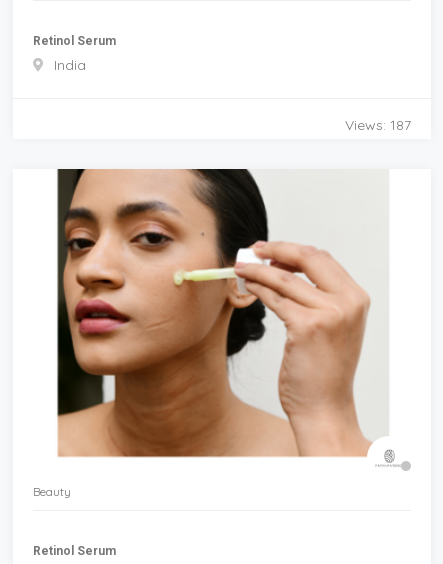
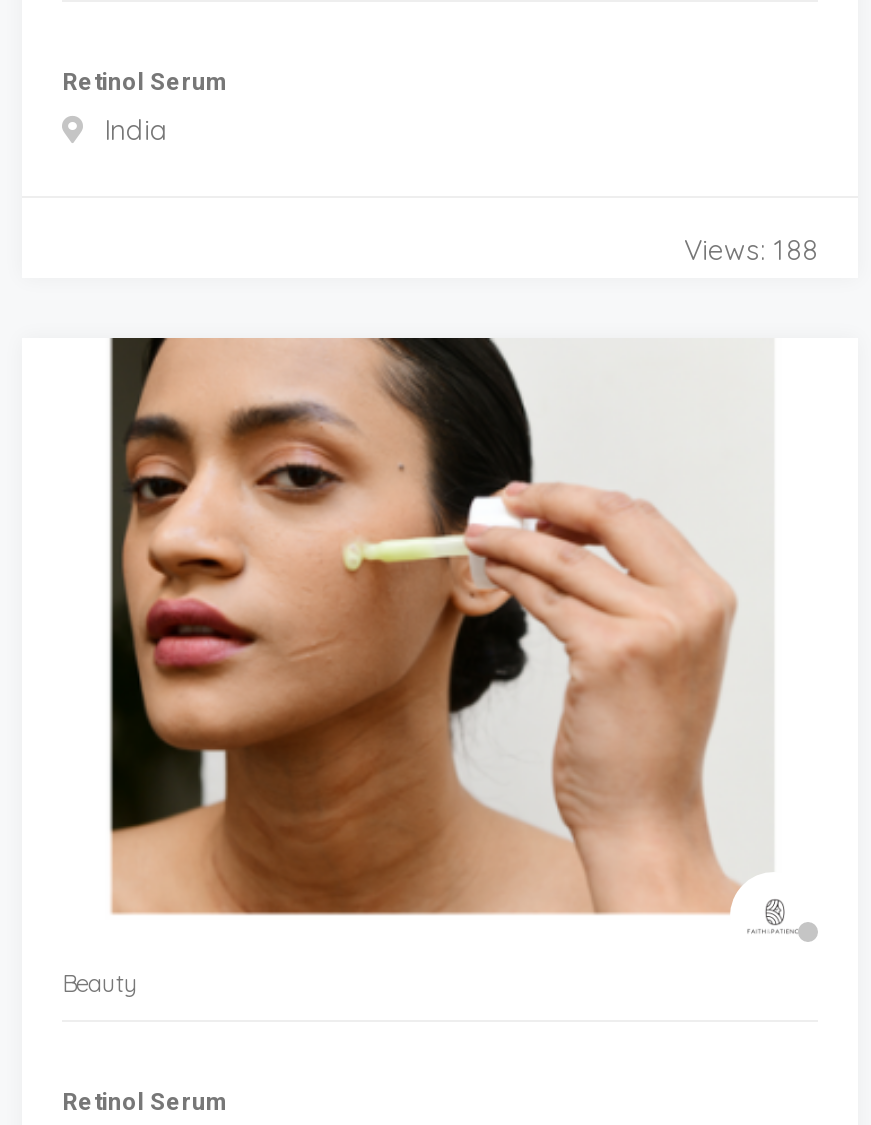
- Views: 187
+ Views: 188
